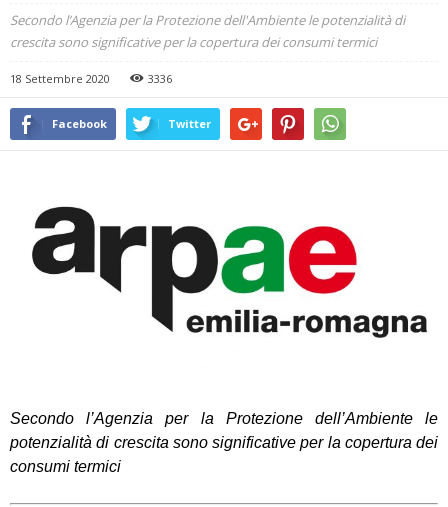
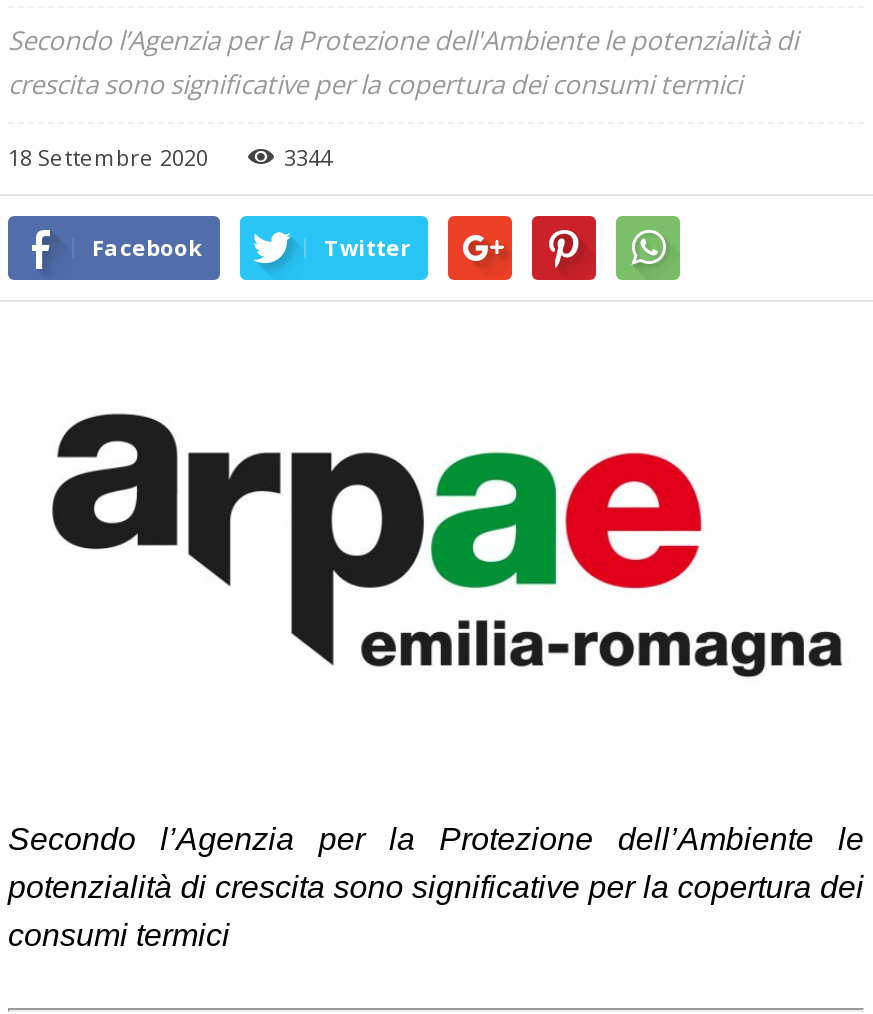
- 3336
+ 3344
